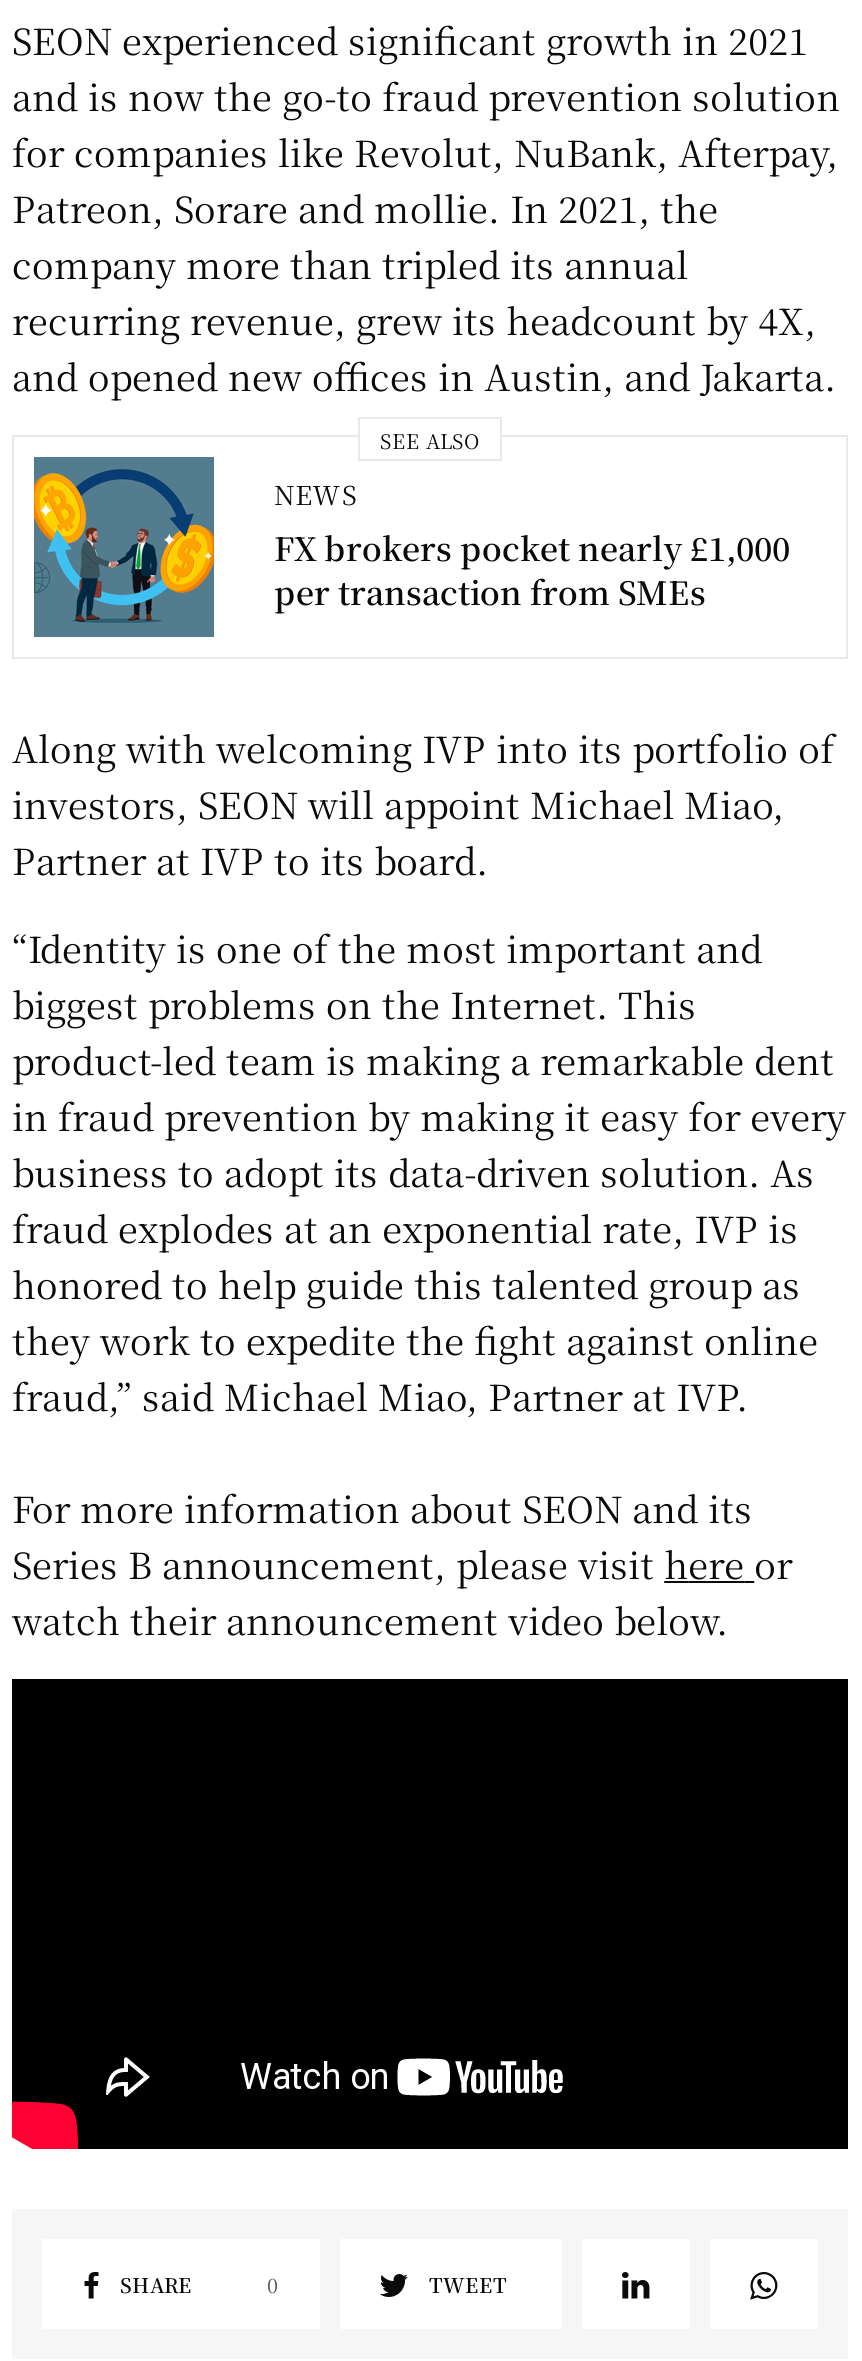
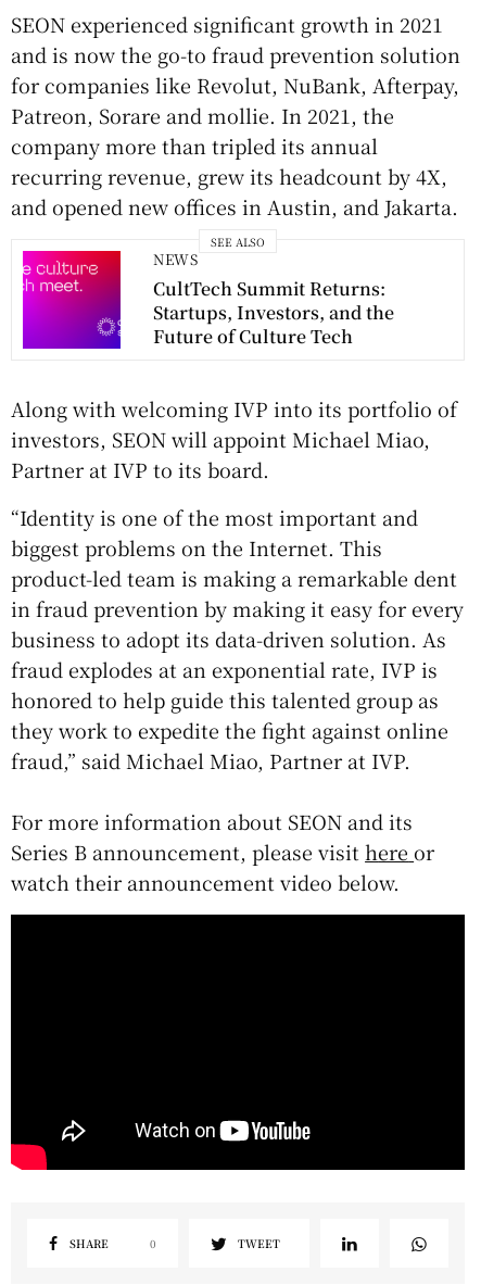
- [image]
- FX brokers pocket nearly £1,000
- per transaction from SMEs
+ [image]
+ CultTech Summit Returns:
+ Startups, Investors, and the
+ Future of Culture Tech
